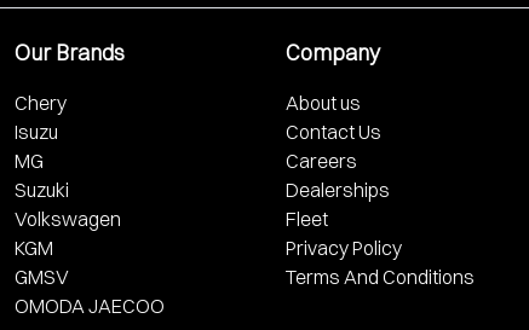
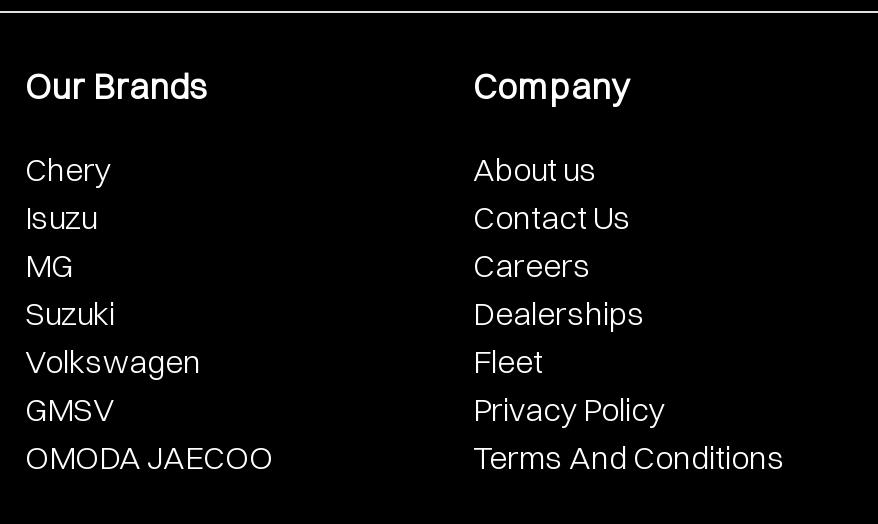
- KGM
